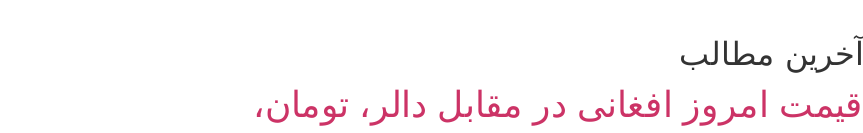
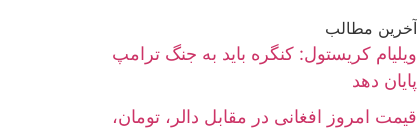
+ ویلیام کریستول: کنگره باید به جنگ ترامپ
+ پایان دهد
